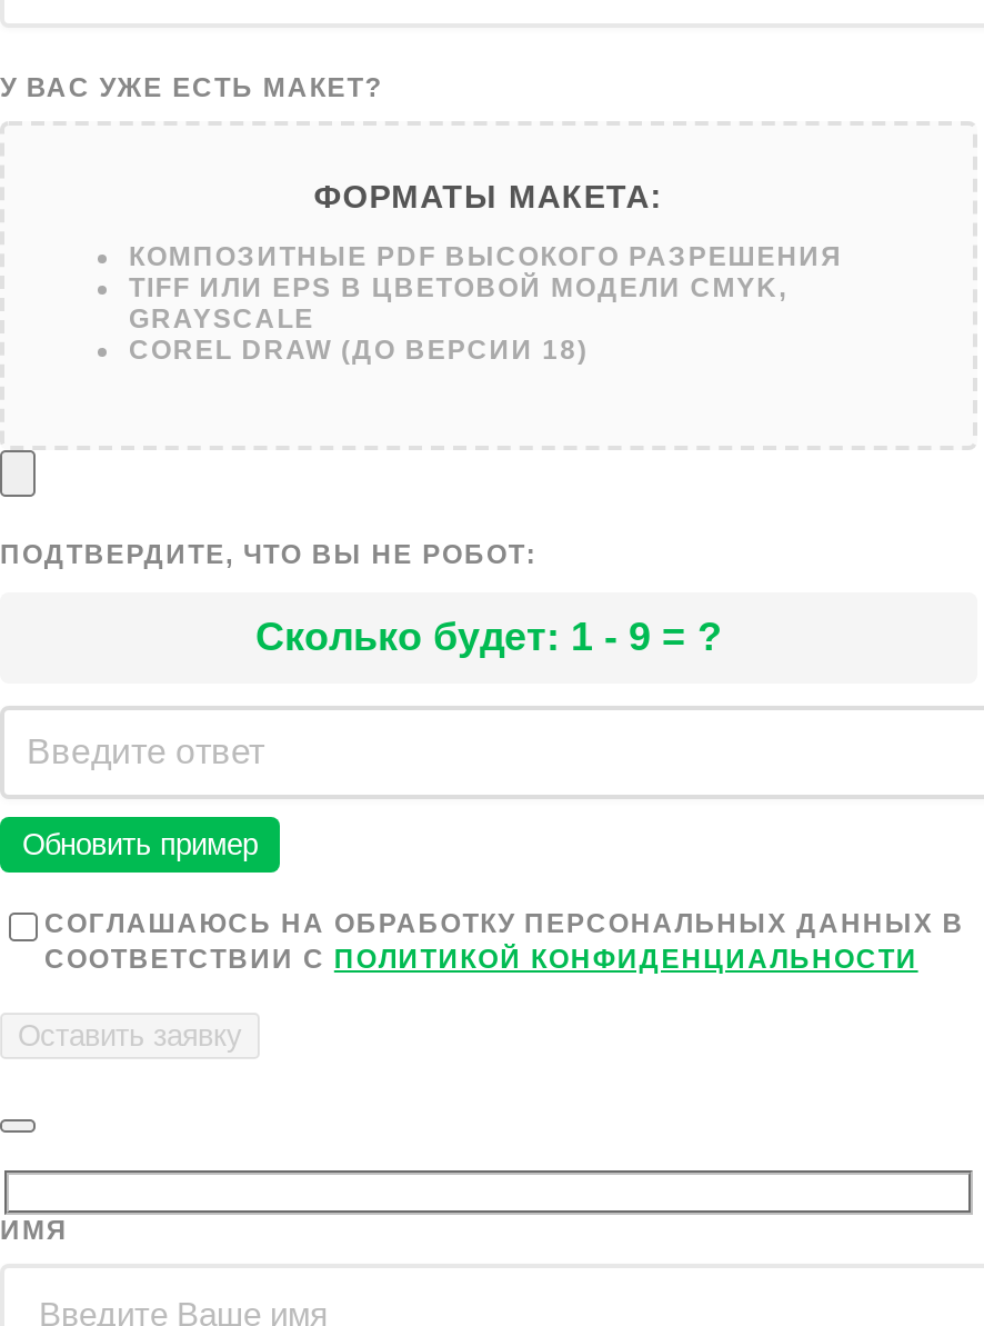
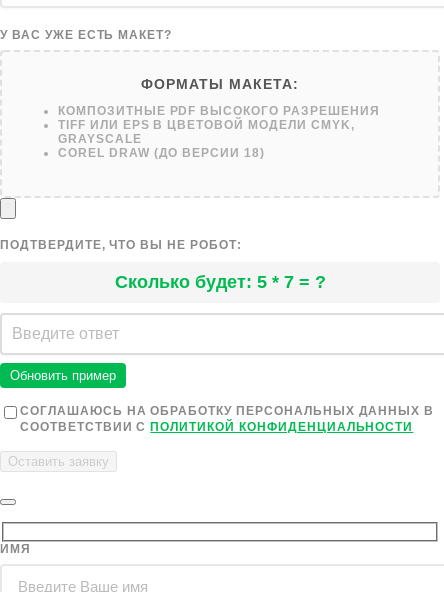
- Сколько будет: 1 - 9 = ?
+ Сколько будет: 5 * 7 = ?
